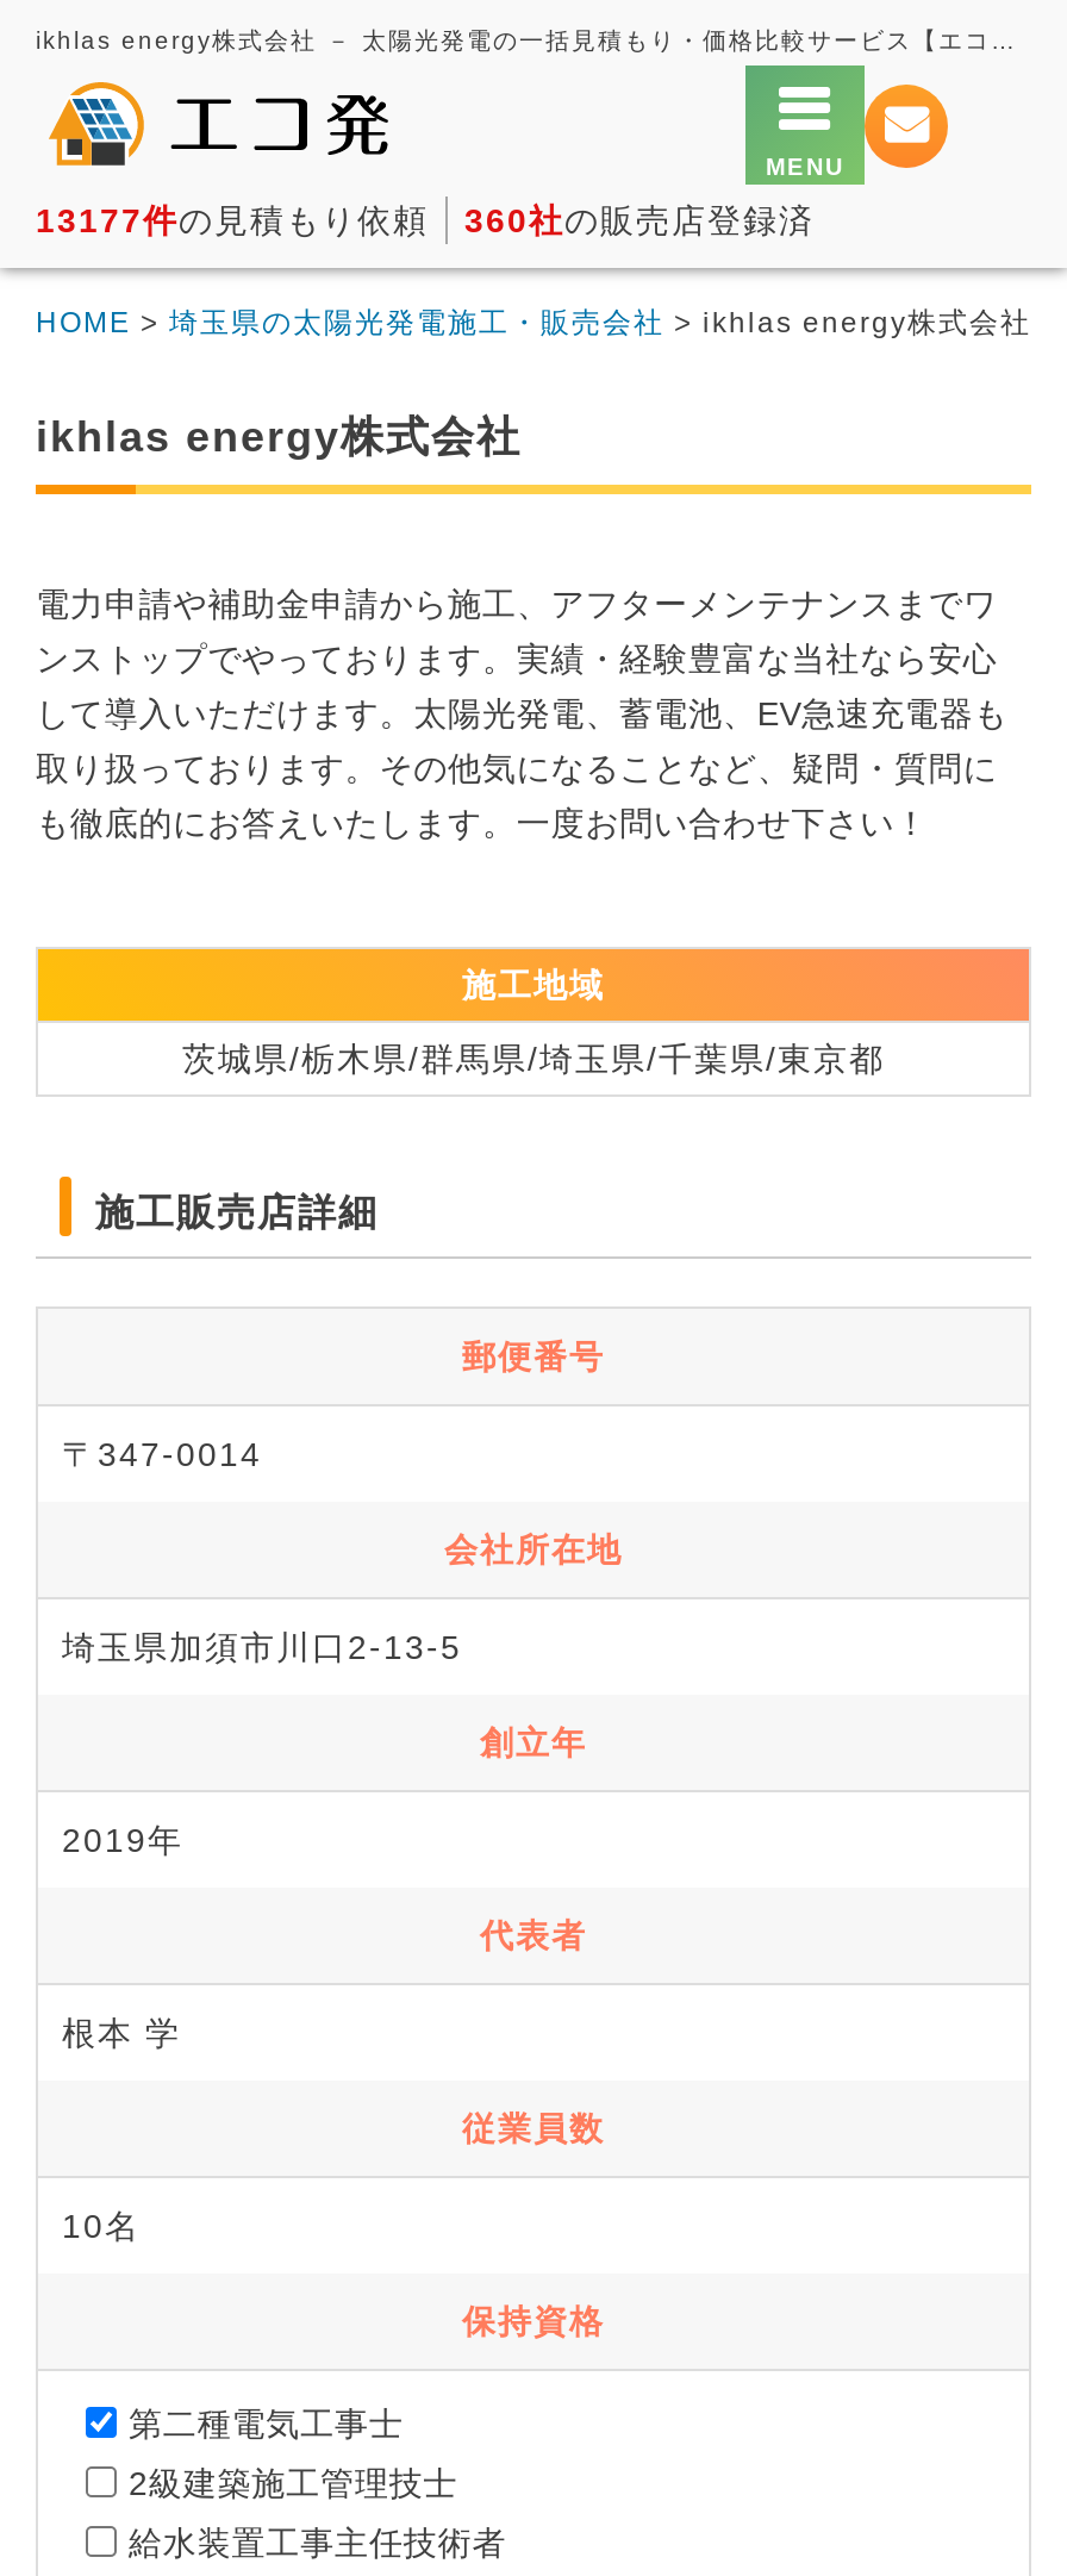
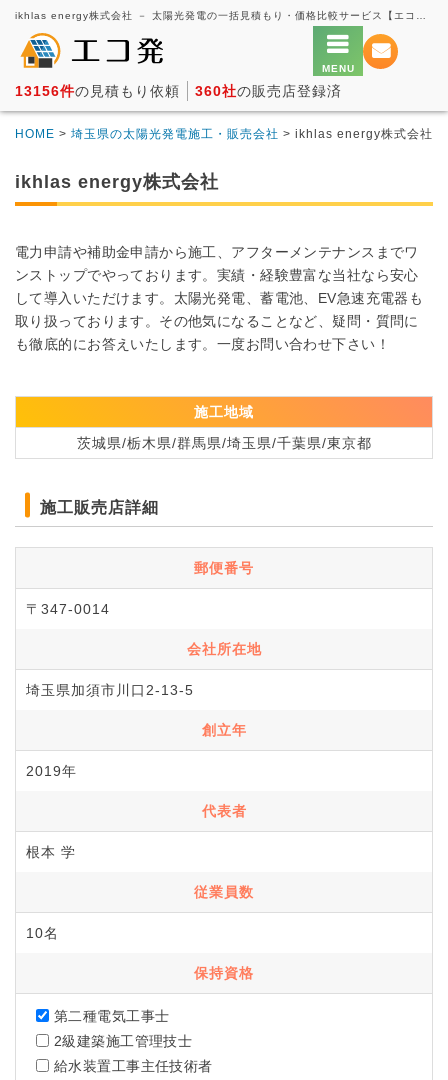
- 13177件の見積もり依頼
+ 13156件の見積もり依頼
